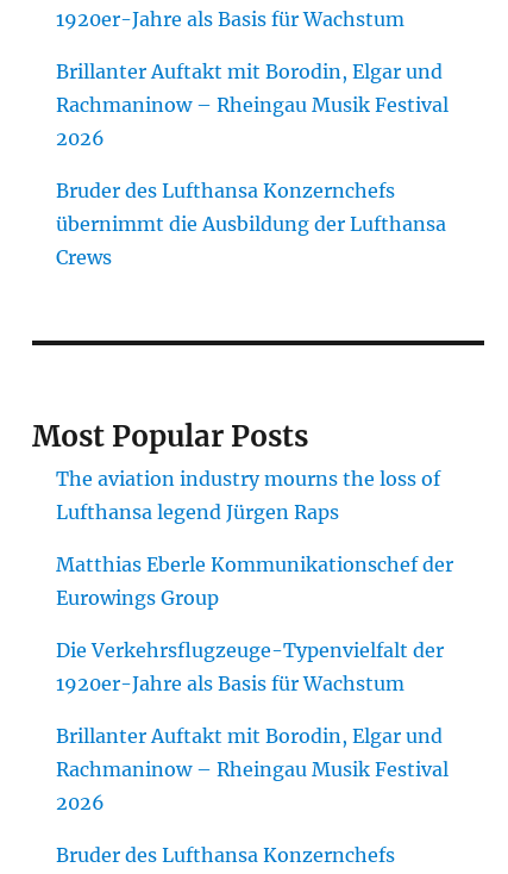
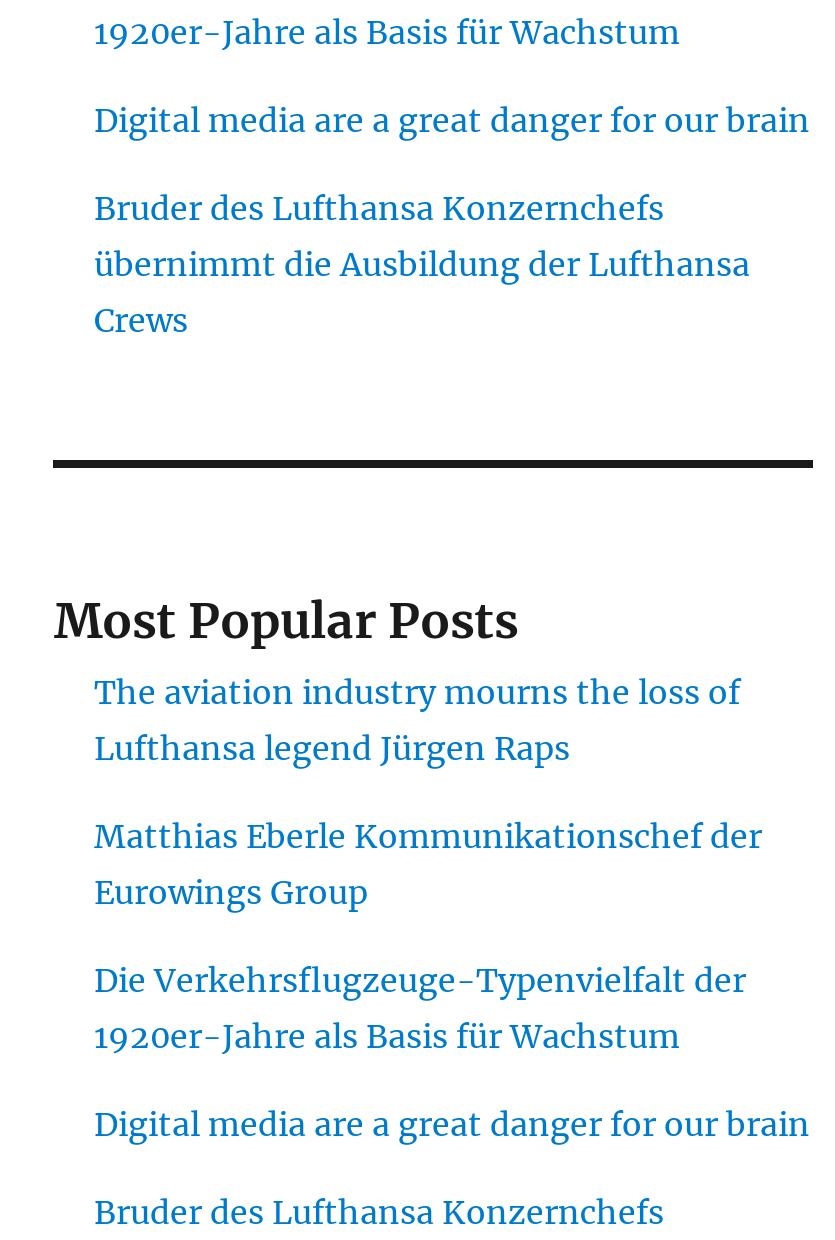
- Brillanter Auftakt mit Borodin, Elgar und
- Rachmaninow – Rheingau Musik Festival
- 2026
+ Digital media are a great danger for our brain

- Brillanter Auftakt mit Borodin, Elgar und
- Rachmaninow – Rheingau Musik Festival
- 2026
+ Digital media are a great danger for our brain
